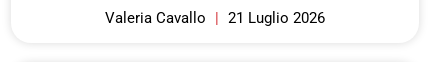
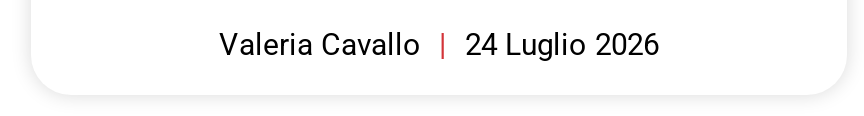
- Valeria Cavallo 21 Luglio 2026
+ Valeria Cavallo 24 Luglio 2026
